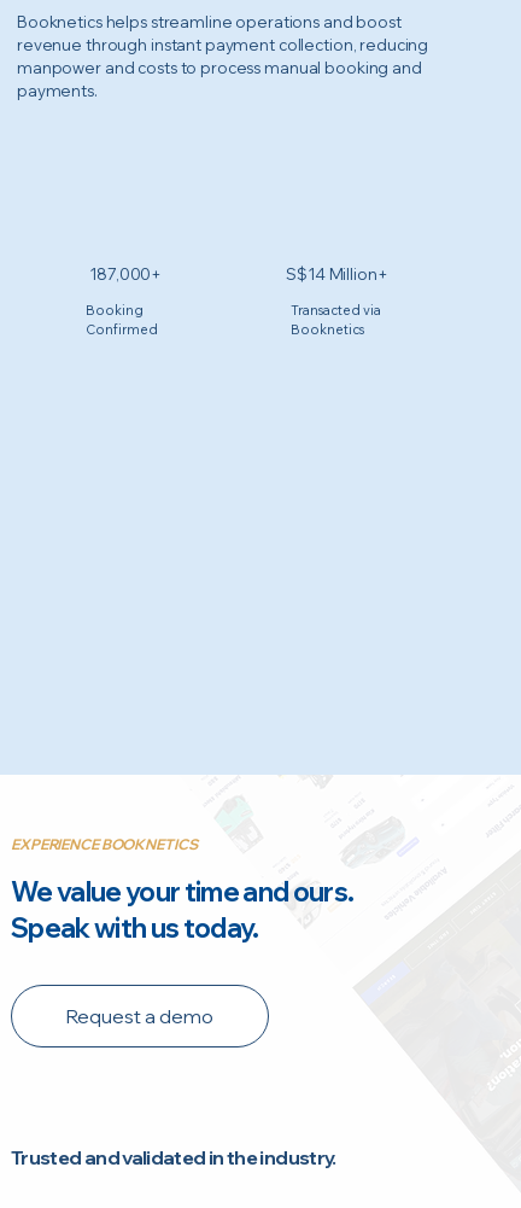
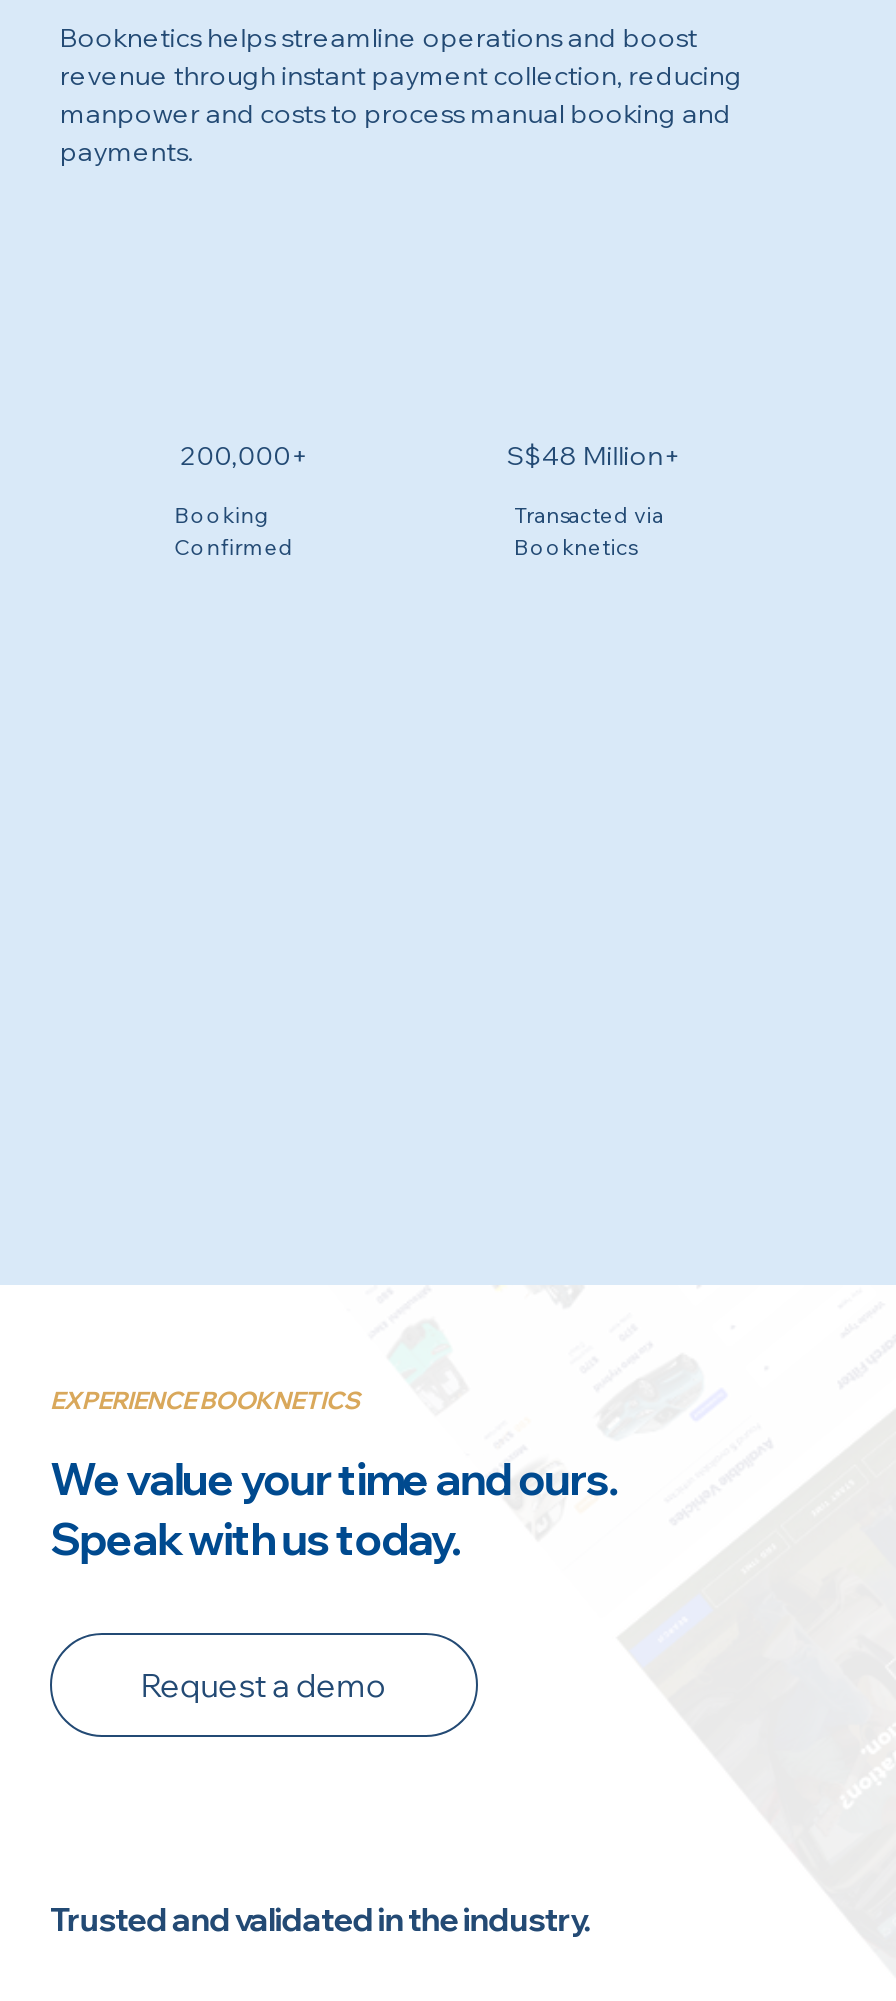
- 187,000+
+ 200,000+

- S$14 Million+
+ S$48 Million+
